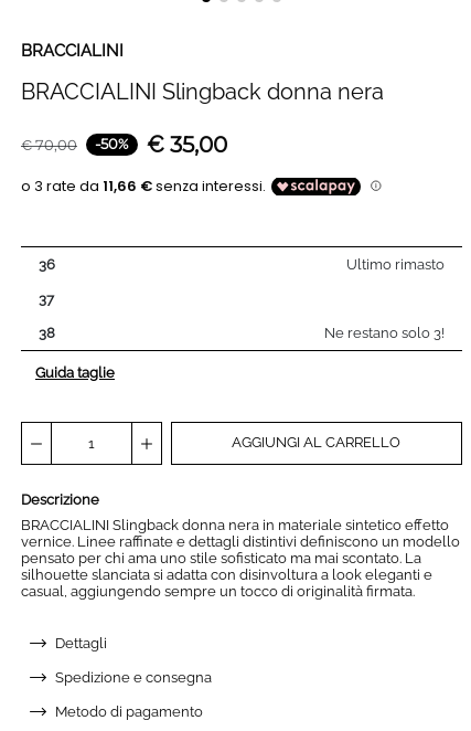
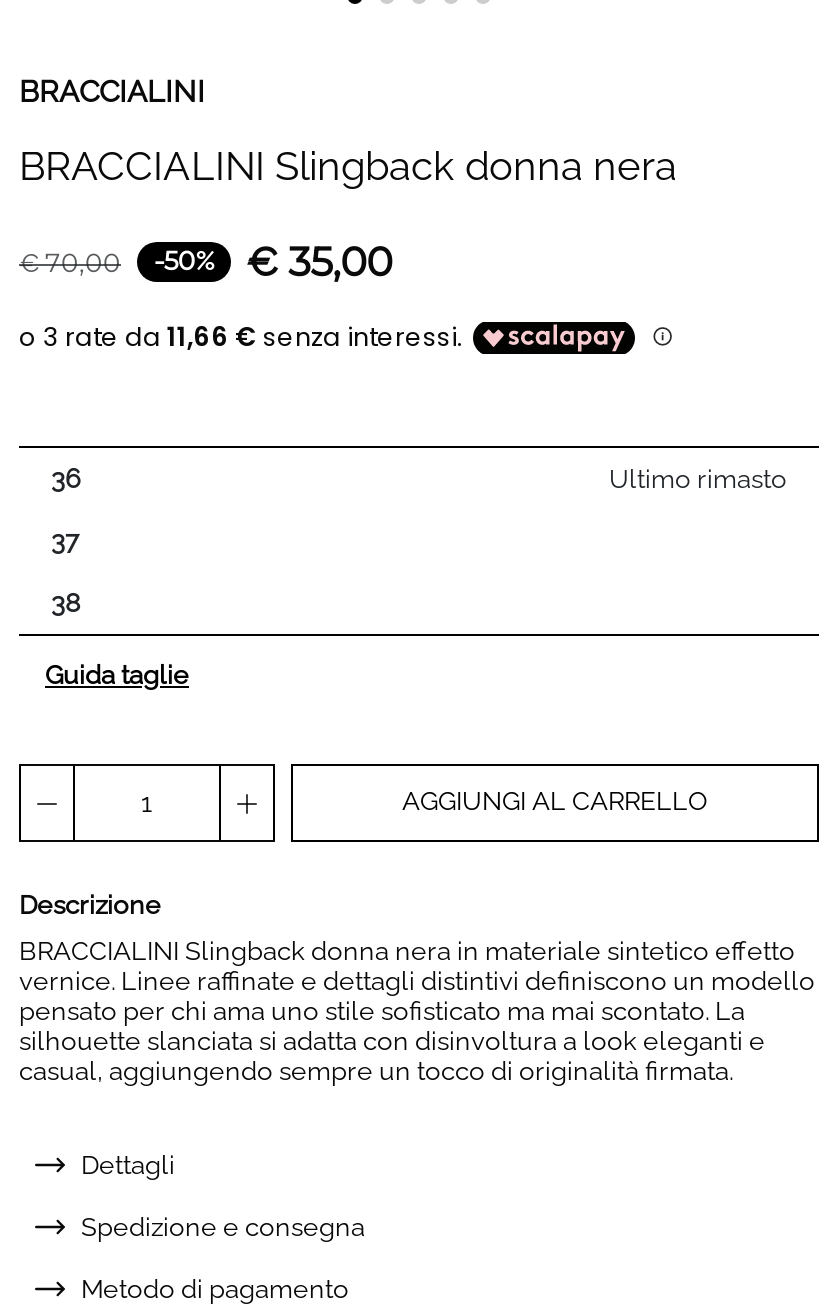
- Ne restano solo 3!
